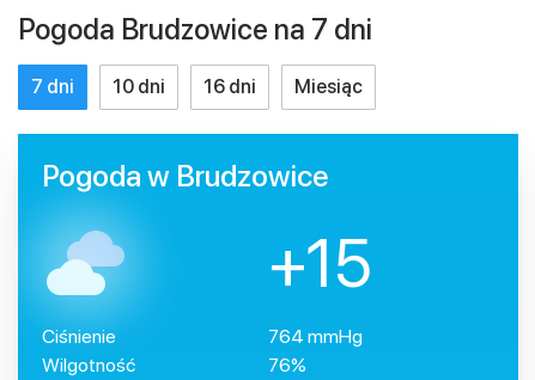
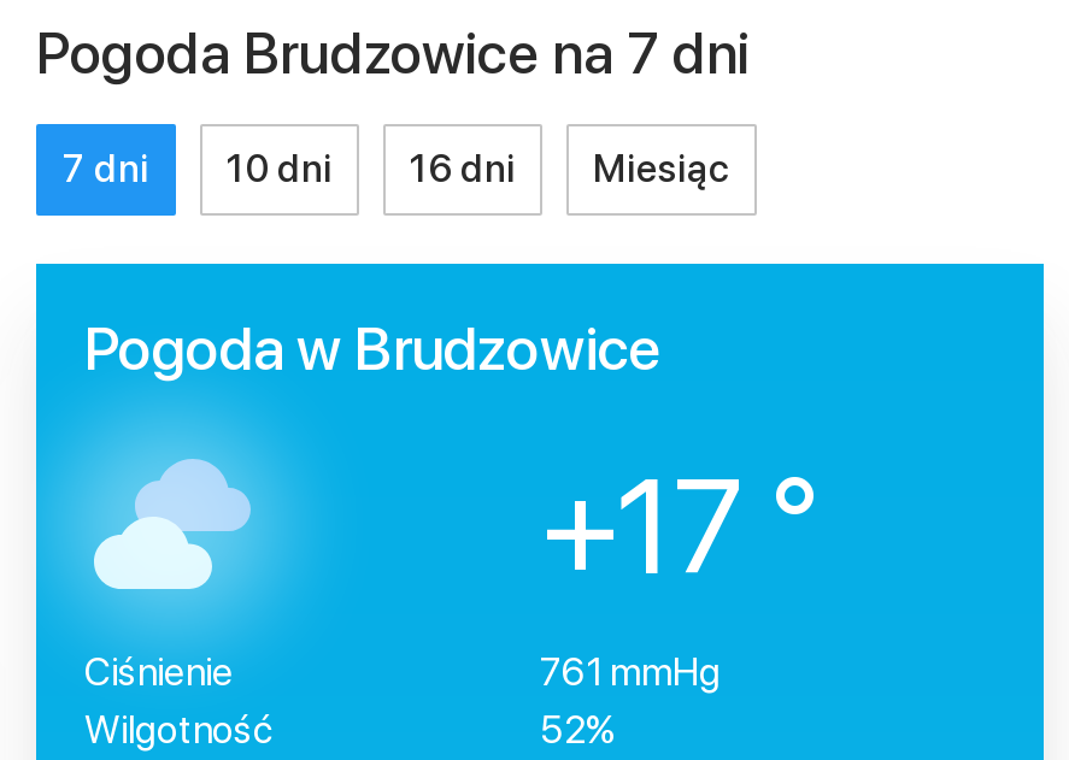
- +15
+ +17 °

- 764 mmHg
+ 761 mmHg

- 76%
+ 52%
